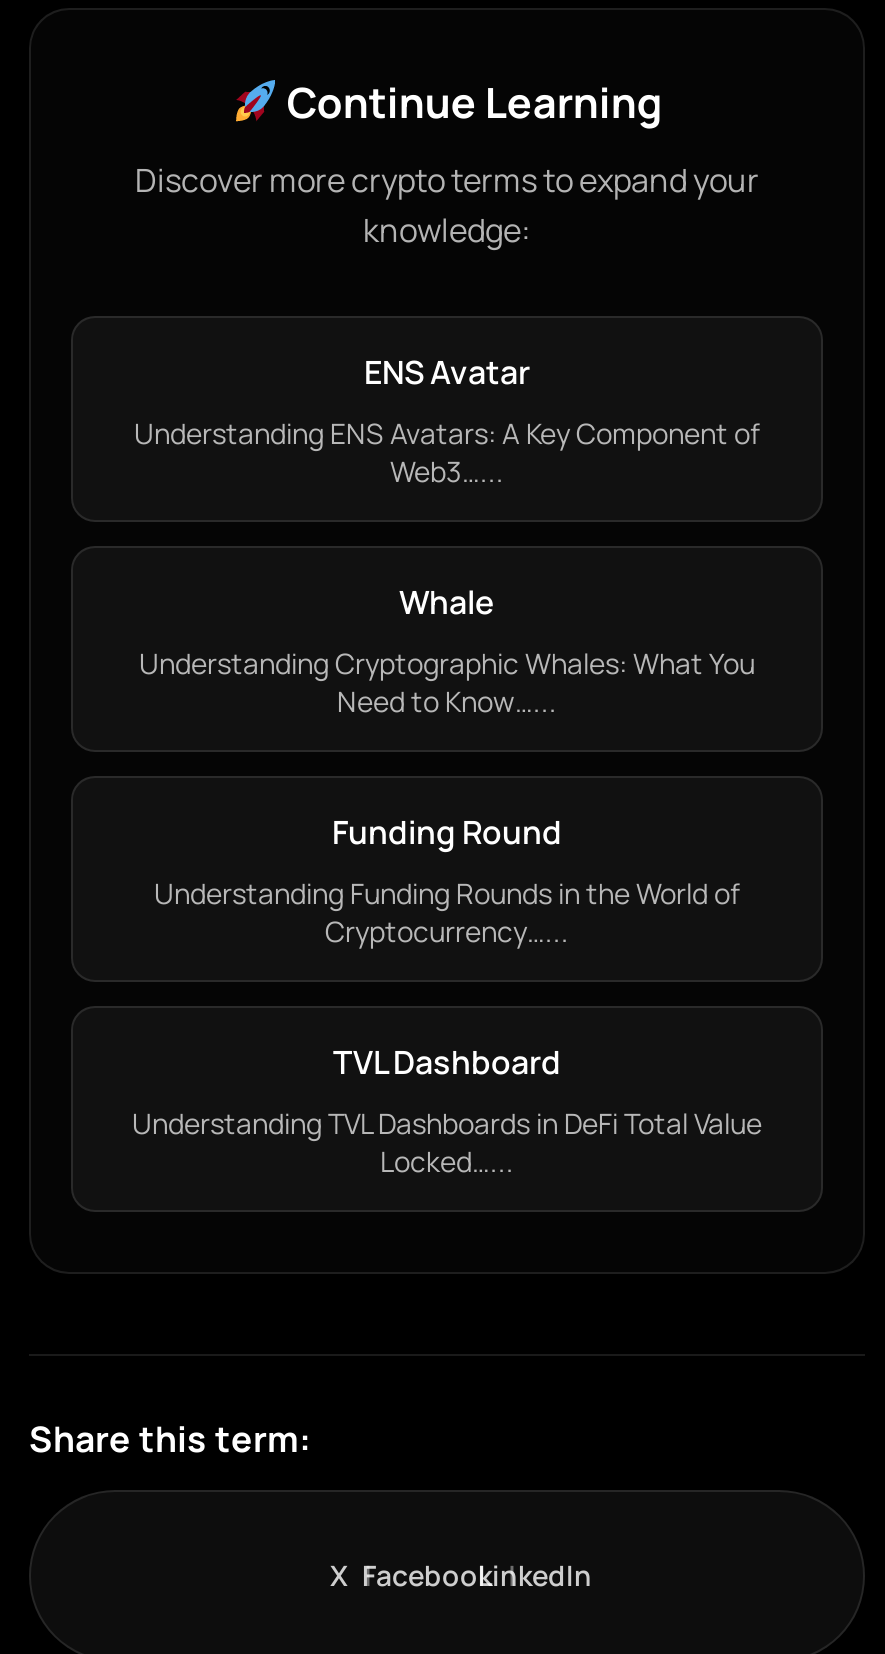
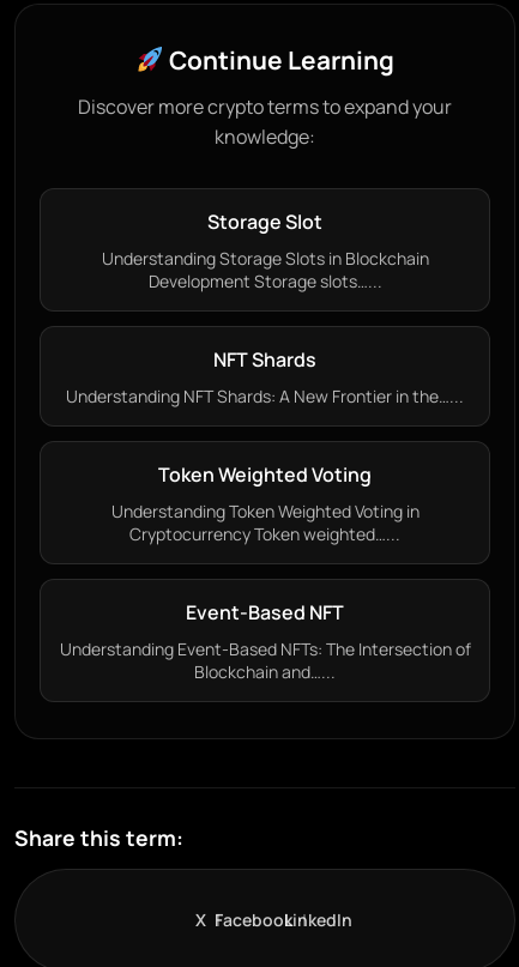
- ENS Avatar
+ Storage Slot

- Understanding ENS Avatars: A Key Component of
- Web3…...
+ Understanding Storage Slots in Blockchain
+ Development Storage slots…...

- Whale
+ NFT Shards

- Understanding Cryptographic Whales: What You
- Need to Know…...
+ Understanding NFT Shards: A New Frontier in the…...

- Funding Round
+ Token Weighted Voting

- Understanding Funding Rounds in the World of
- Cryptocurrency…...
+ Understanding Token Weighted Voting in
+ Cryptocurrency Token weighted…...

- TVL Dashboard
+ Event-Based NFT

- Understanding TVL Dashboards in DeFi Total Value
- Locked…...
+ Understanding Event-Based NFTs: The Intersection of
+ Blockchain and…...
